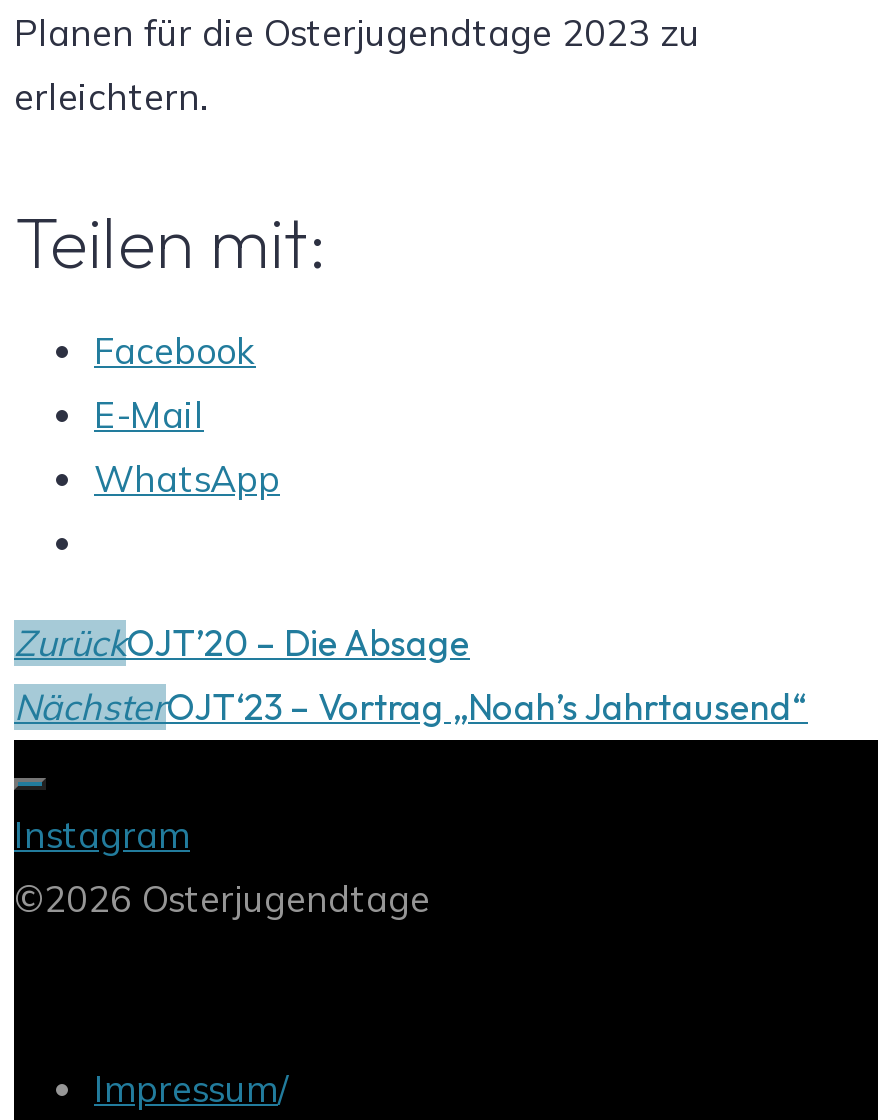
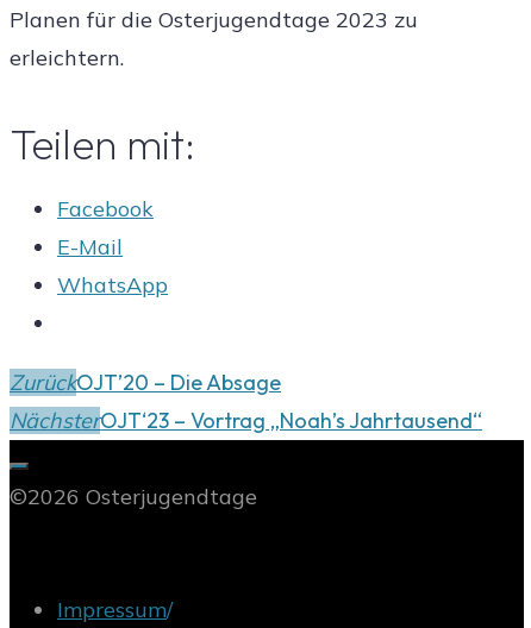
- Instagram
